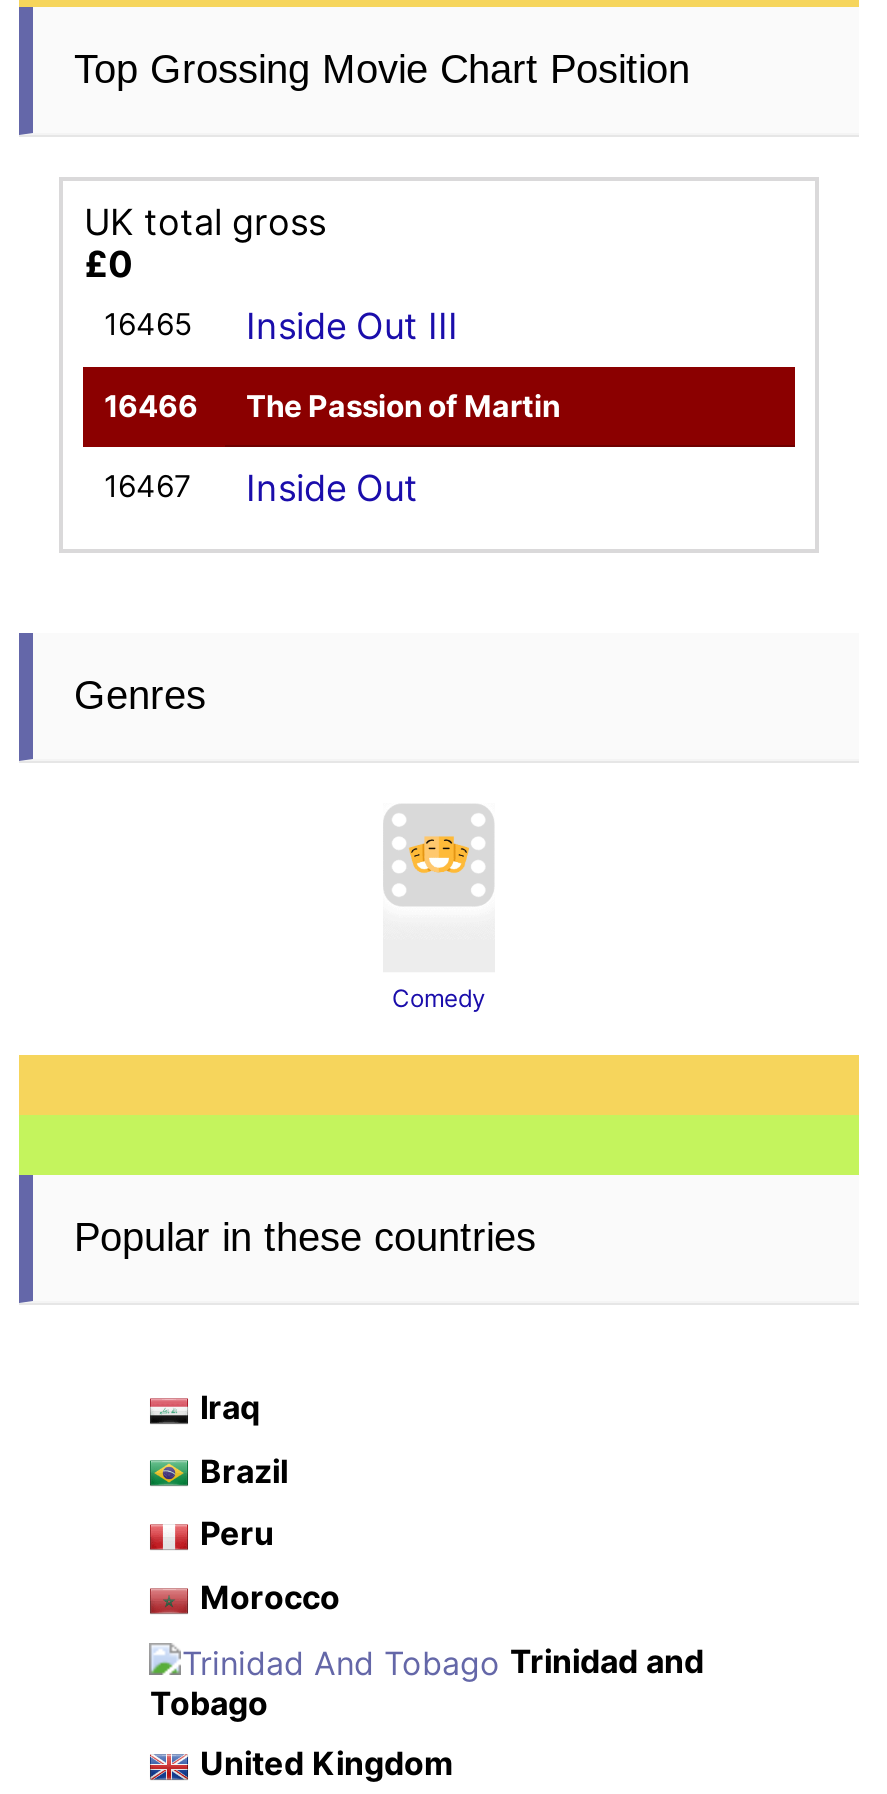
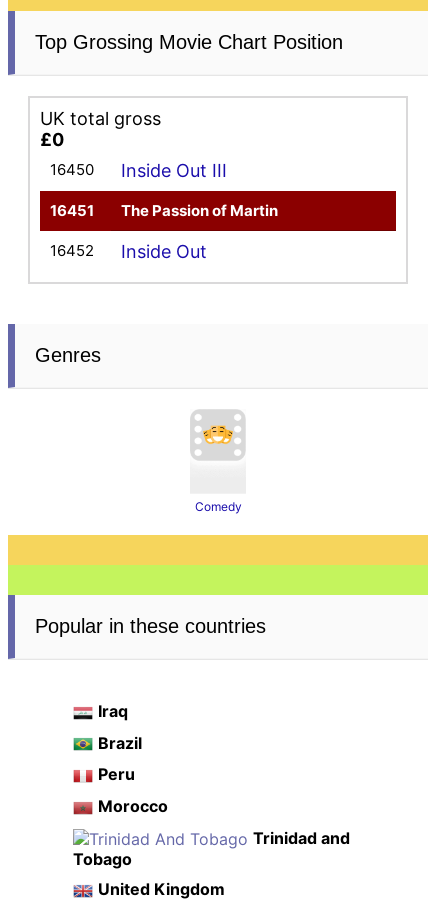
- 16465 Inside Out III
+ 16450 Inside Out III

- 16466 The Passion of Martin
+ 16451 The Passion of Martin

- 16467 Inside Out
+ 16452 Inside Out
